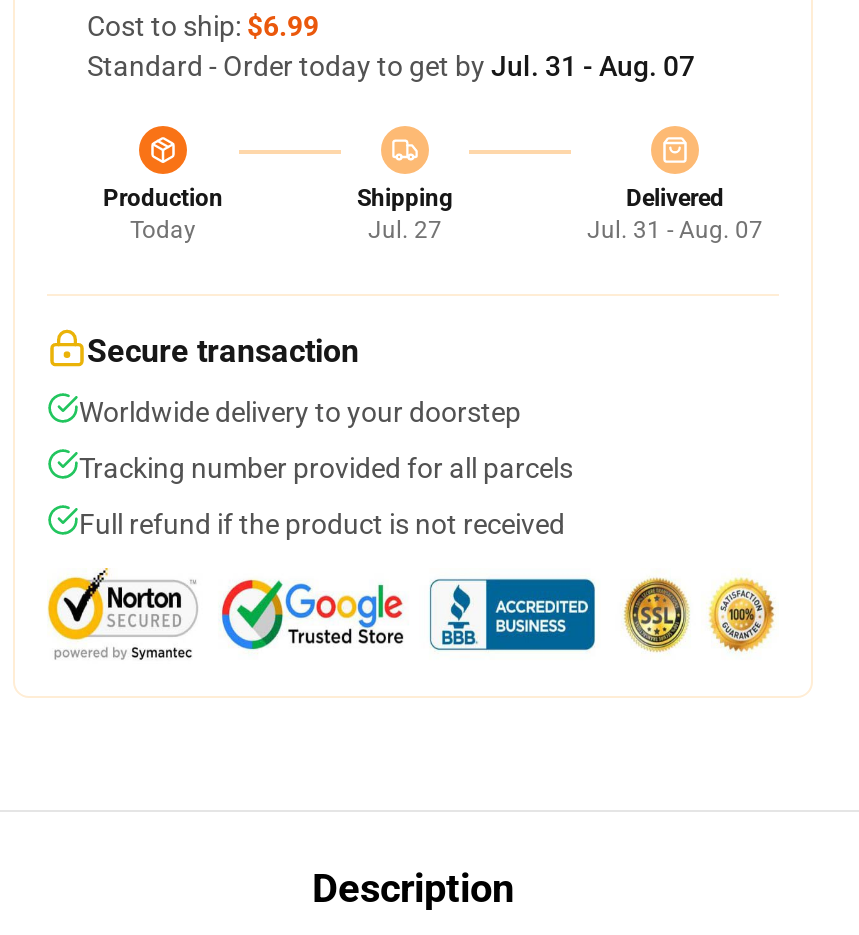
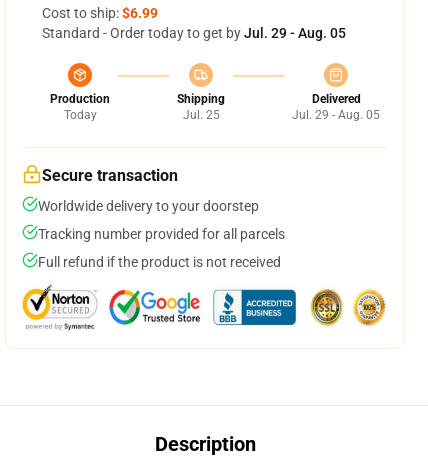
- Standard - Order today to get by Jul. 31 - Aug. 07
+ Standard - Order today to get by Jul. 29 - Aug. 05

- Jul. 27
+ Jul. 25

- Jul. 31 - Aug. 07
+ Jul. 29 - Aug. 05
